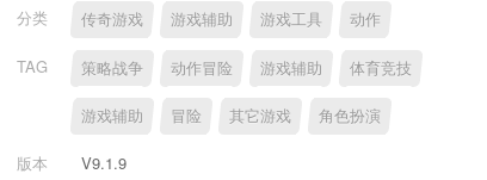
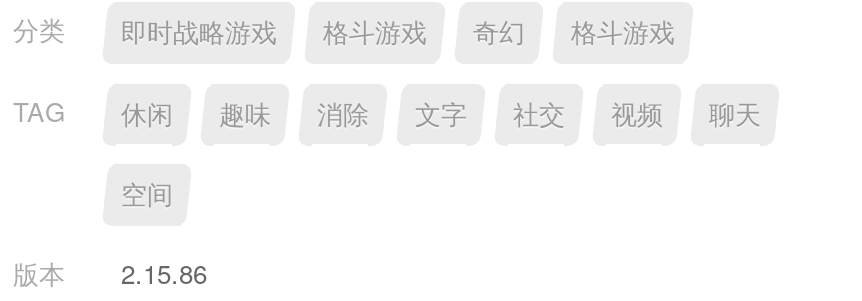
- 传奇游戏
- 游戏辅助
- 游戏工具
- 动作
+ 即时战略游戏
+ 格斗游戏
+ 奇幻
+ 格斗游戏

- 策略战争
- 动作冒险
- 游戏辅助
- 体育竞技
+ 休闲
+ 趣味
+ 消除
+ 文字
+ 社交
+ 视频
+ 聊天

- 游戏辅助
- 冒险
- 其它游戏
- 角色扮演
+ 空间

- 版本 V9.1.9
+ 版本 2.15.86
